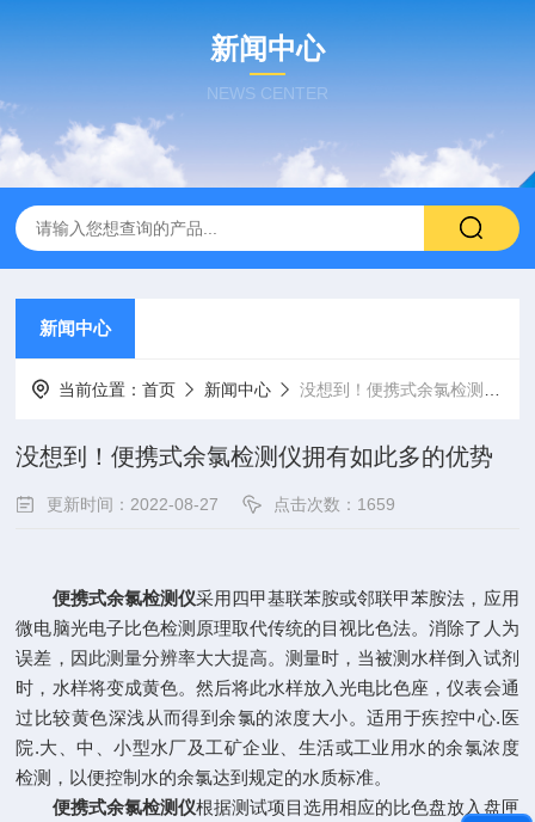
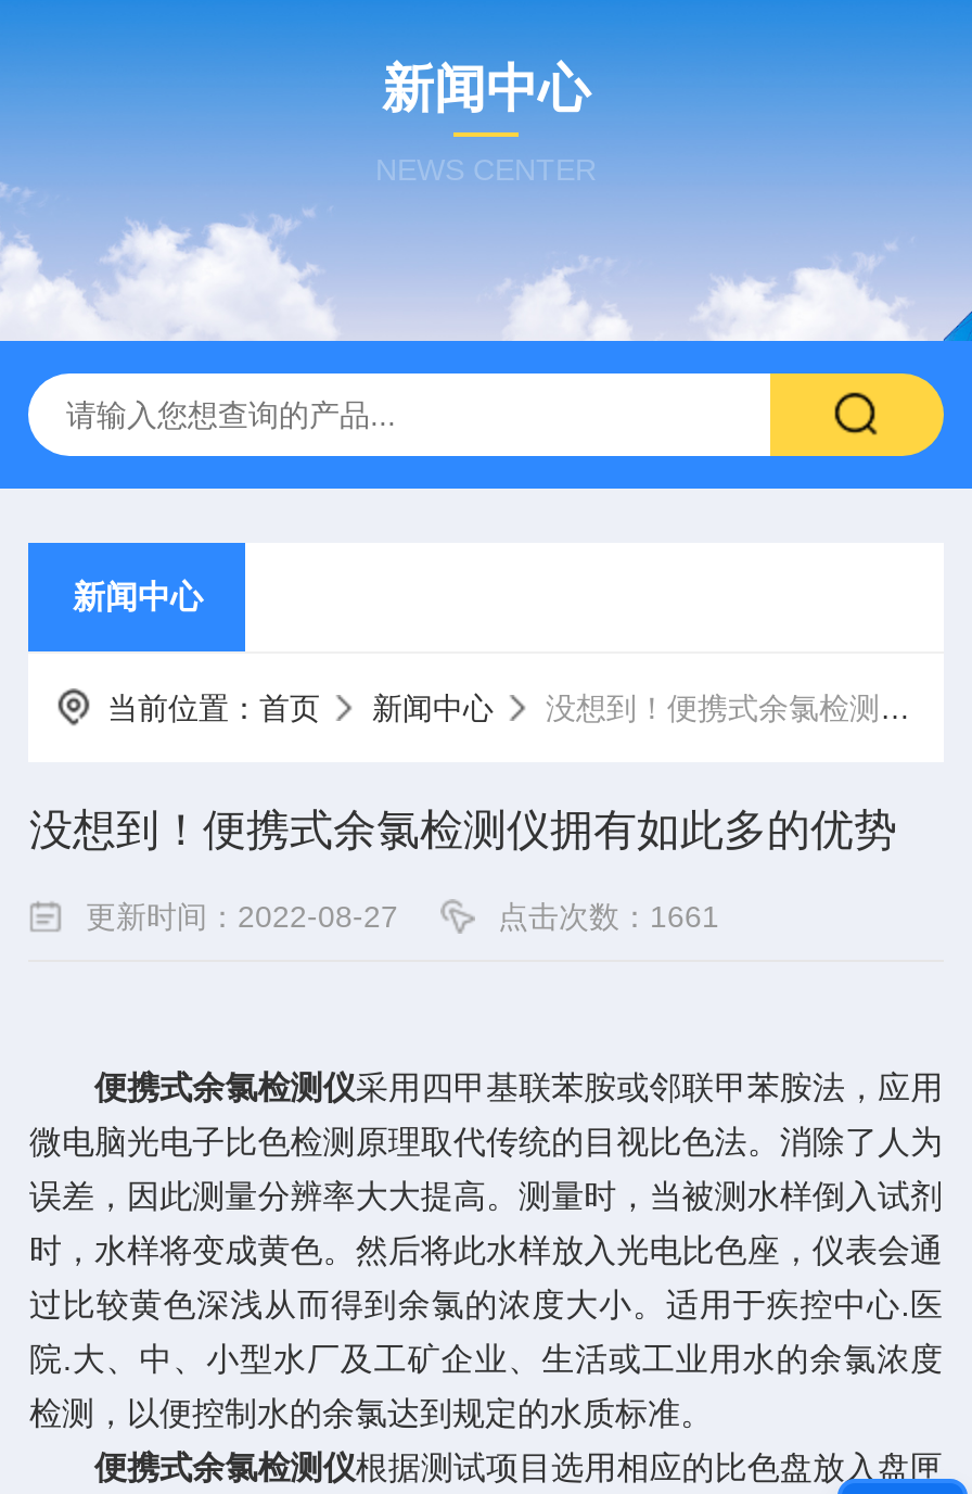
- 点击次数：1659
+ 点击次数：1661
